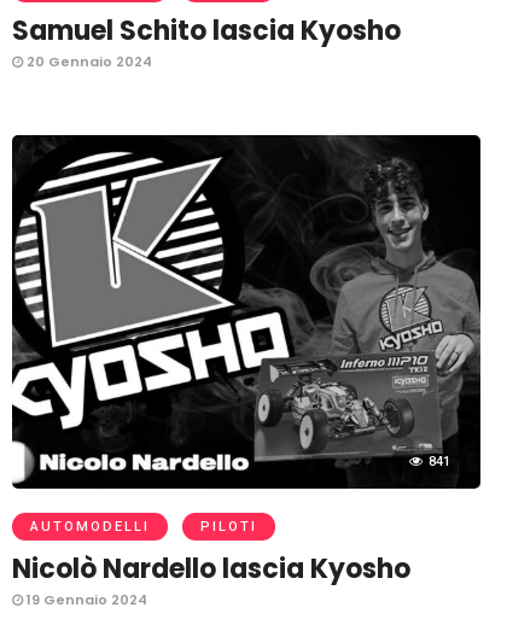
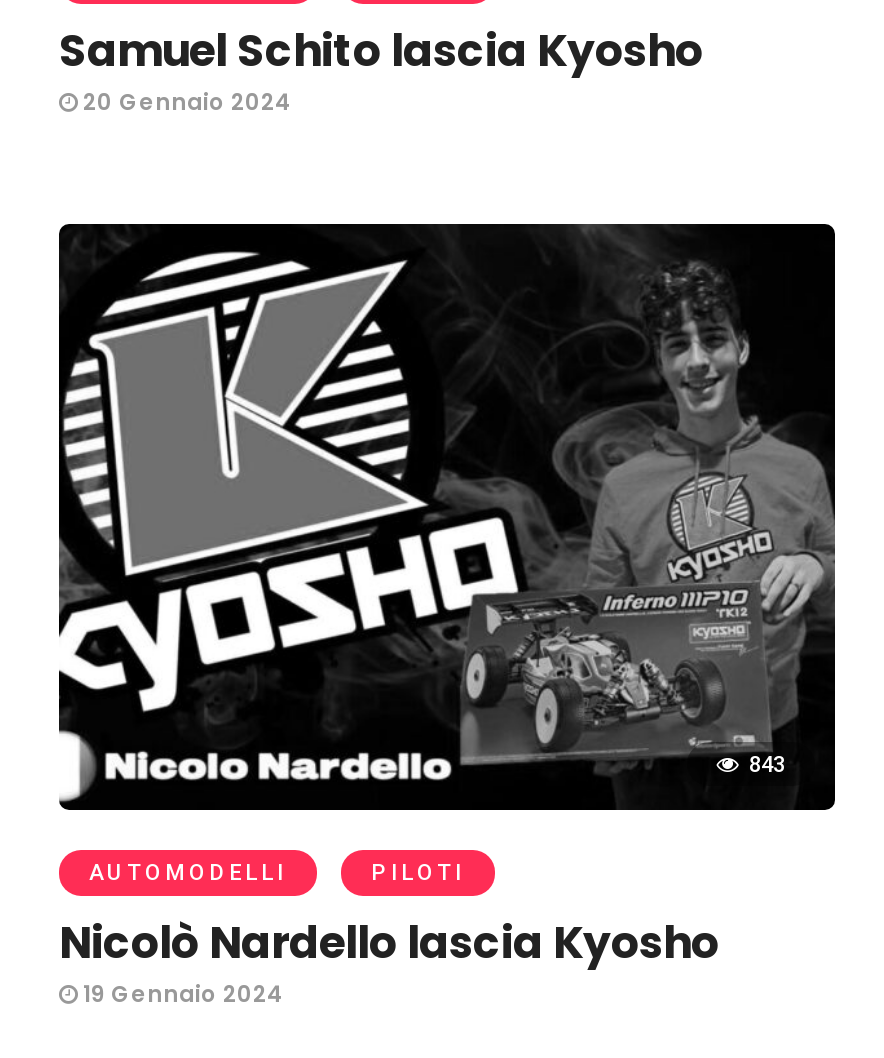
- 841
+ 843
